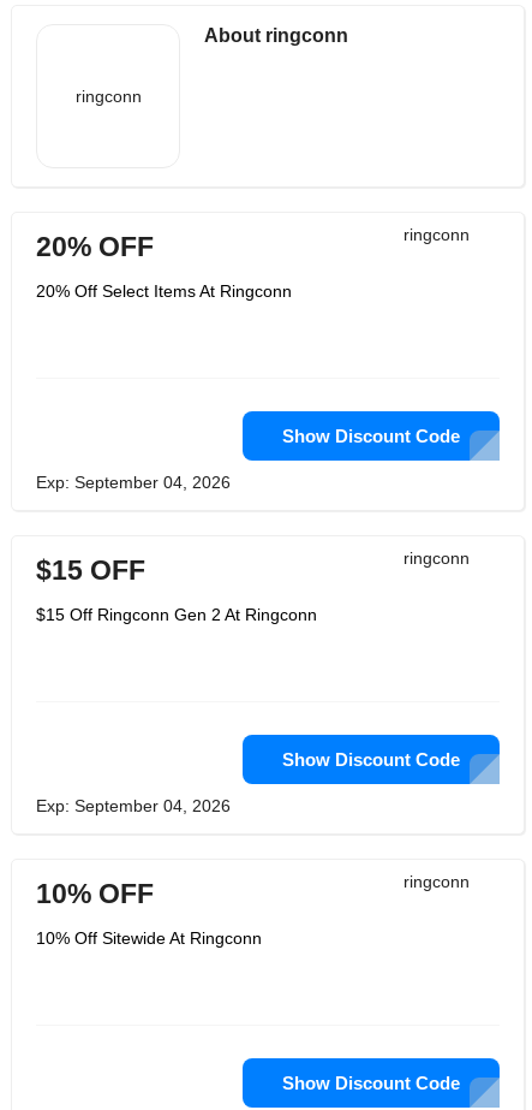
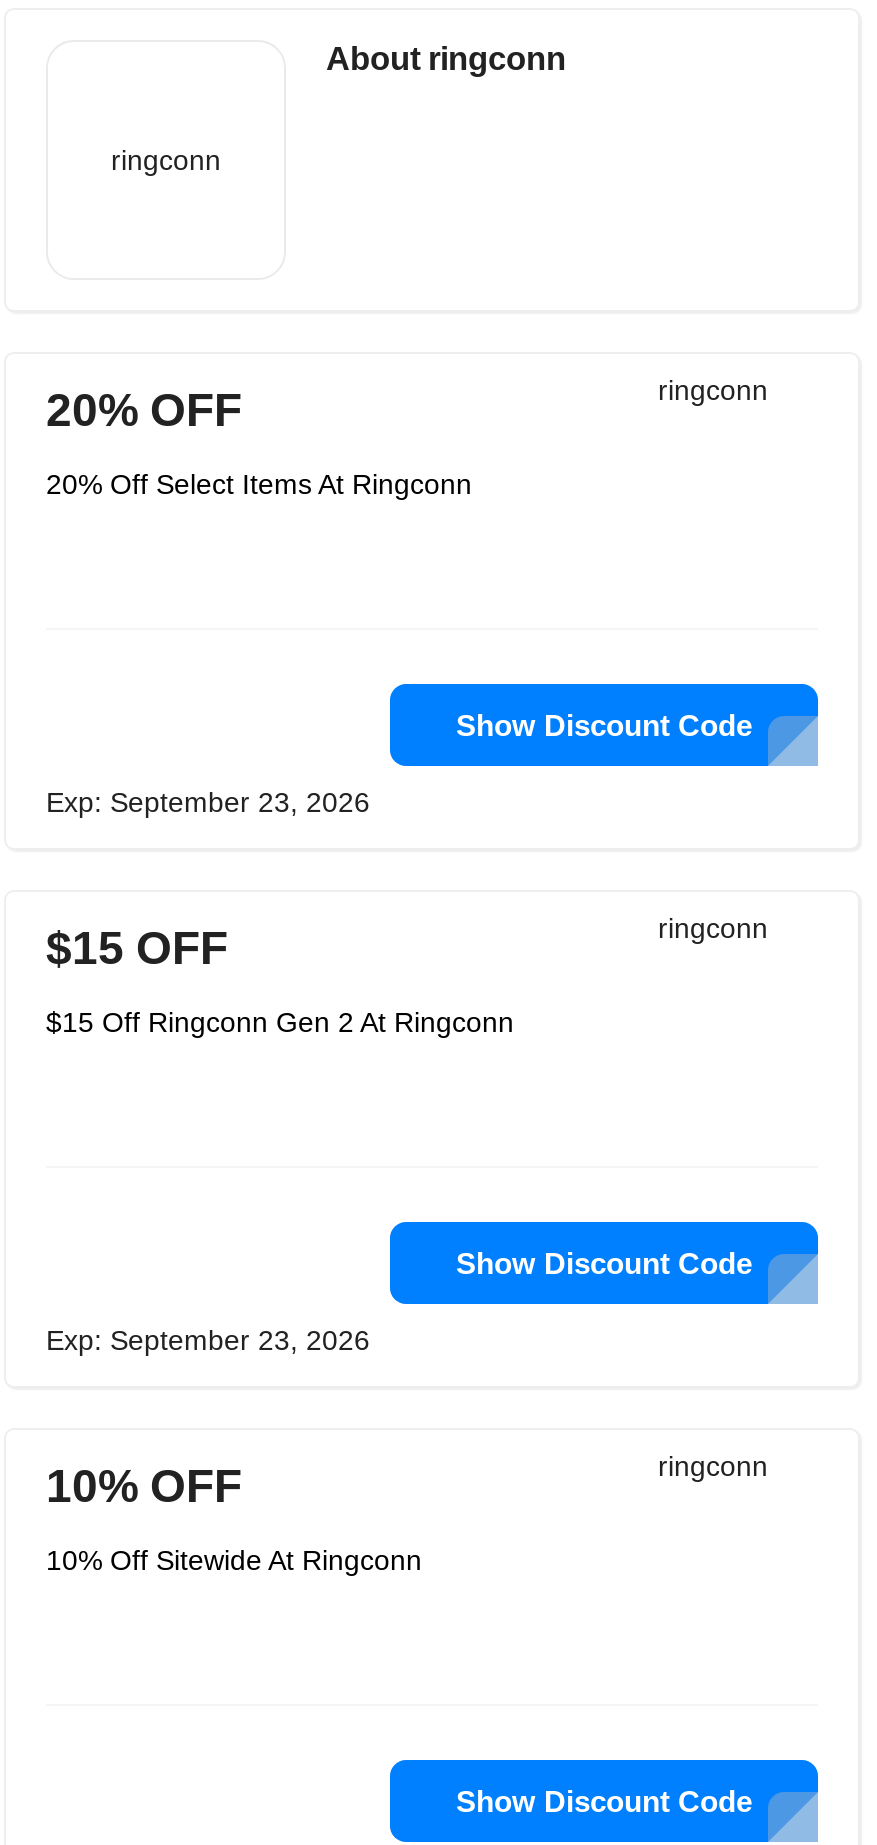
- Exp: September 04, 2026
+ Exp: September 23, 2026

- Exp: September 04, 2026
+ Exp: September 23, 2026
